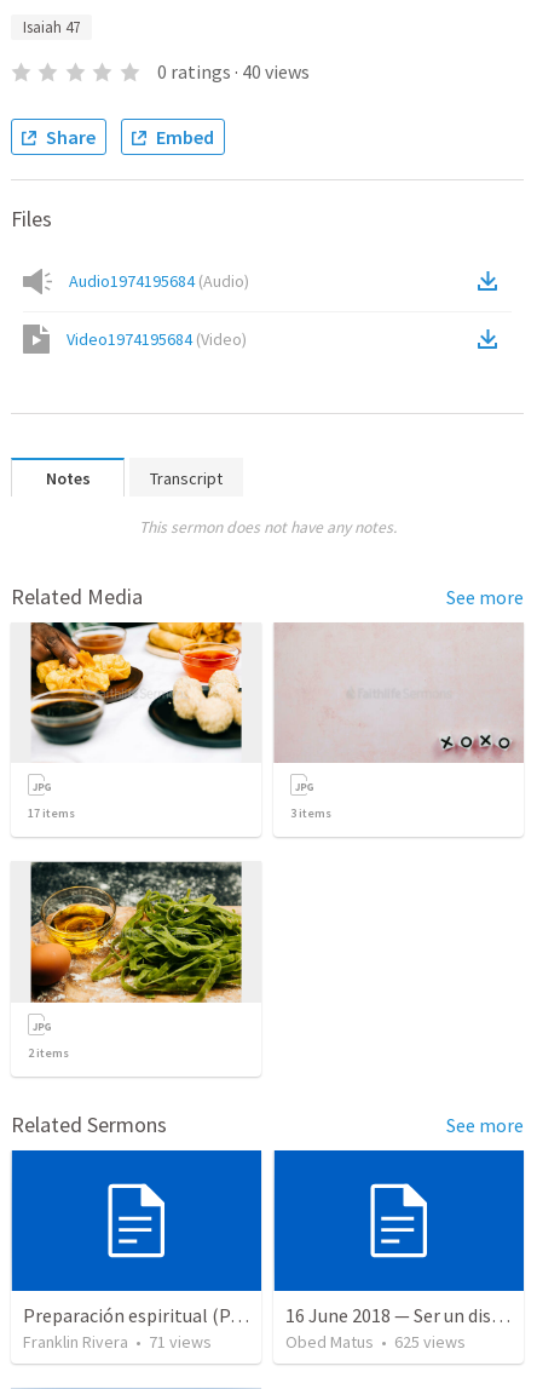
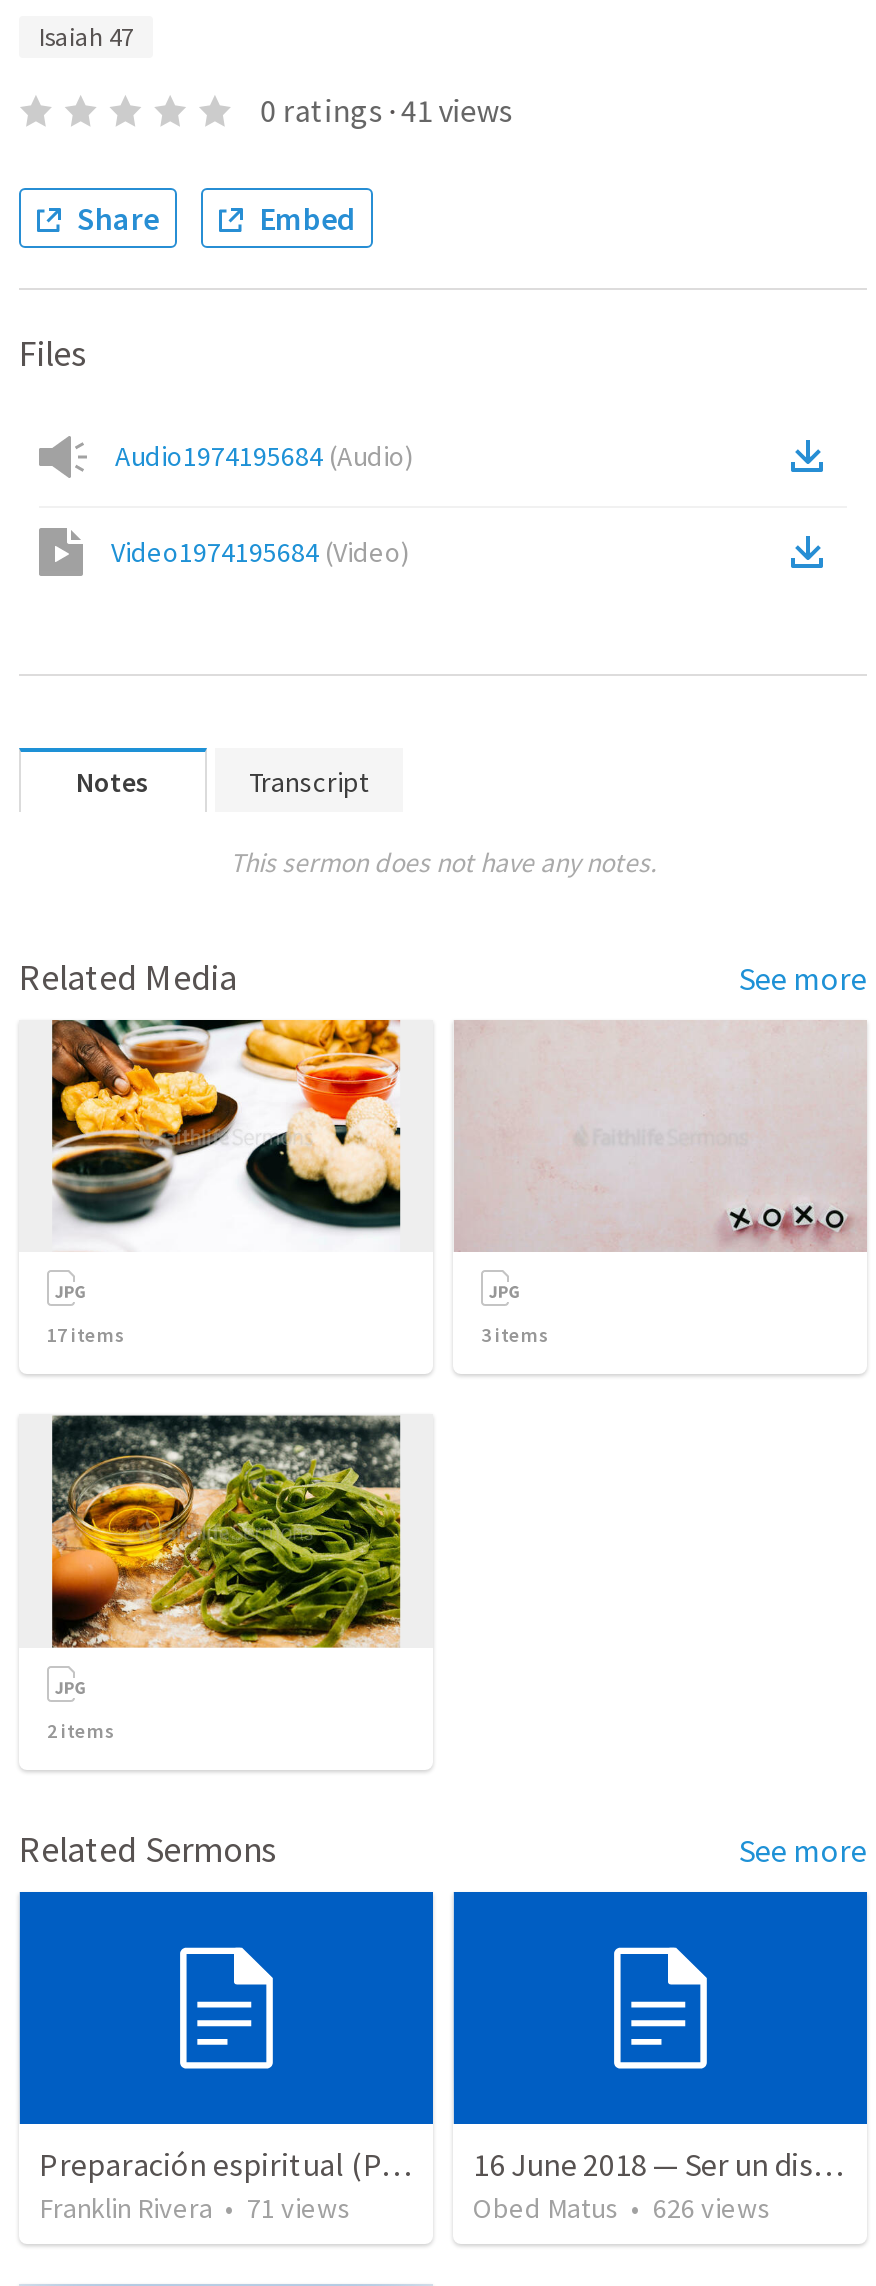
- 0 ratings · 40 views
+ 0 ratings · 41 views

- Obed Matus • 625 views
+ Obed Matus • 626 views
